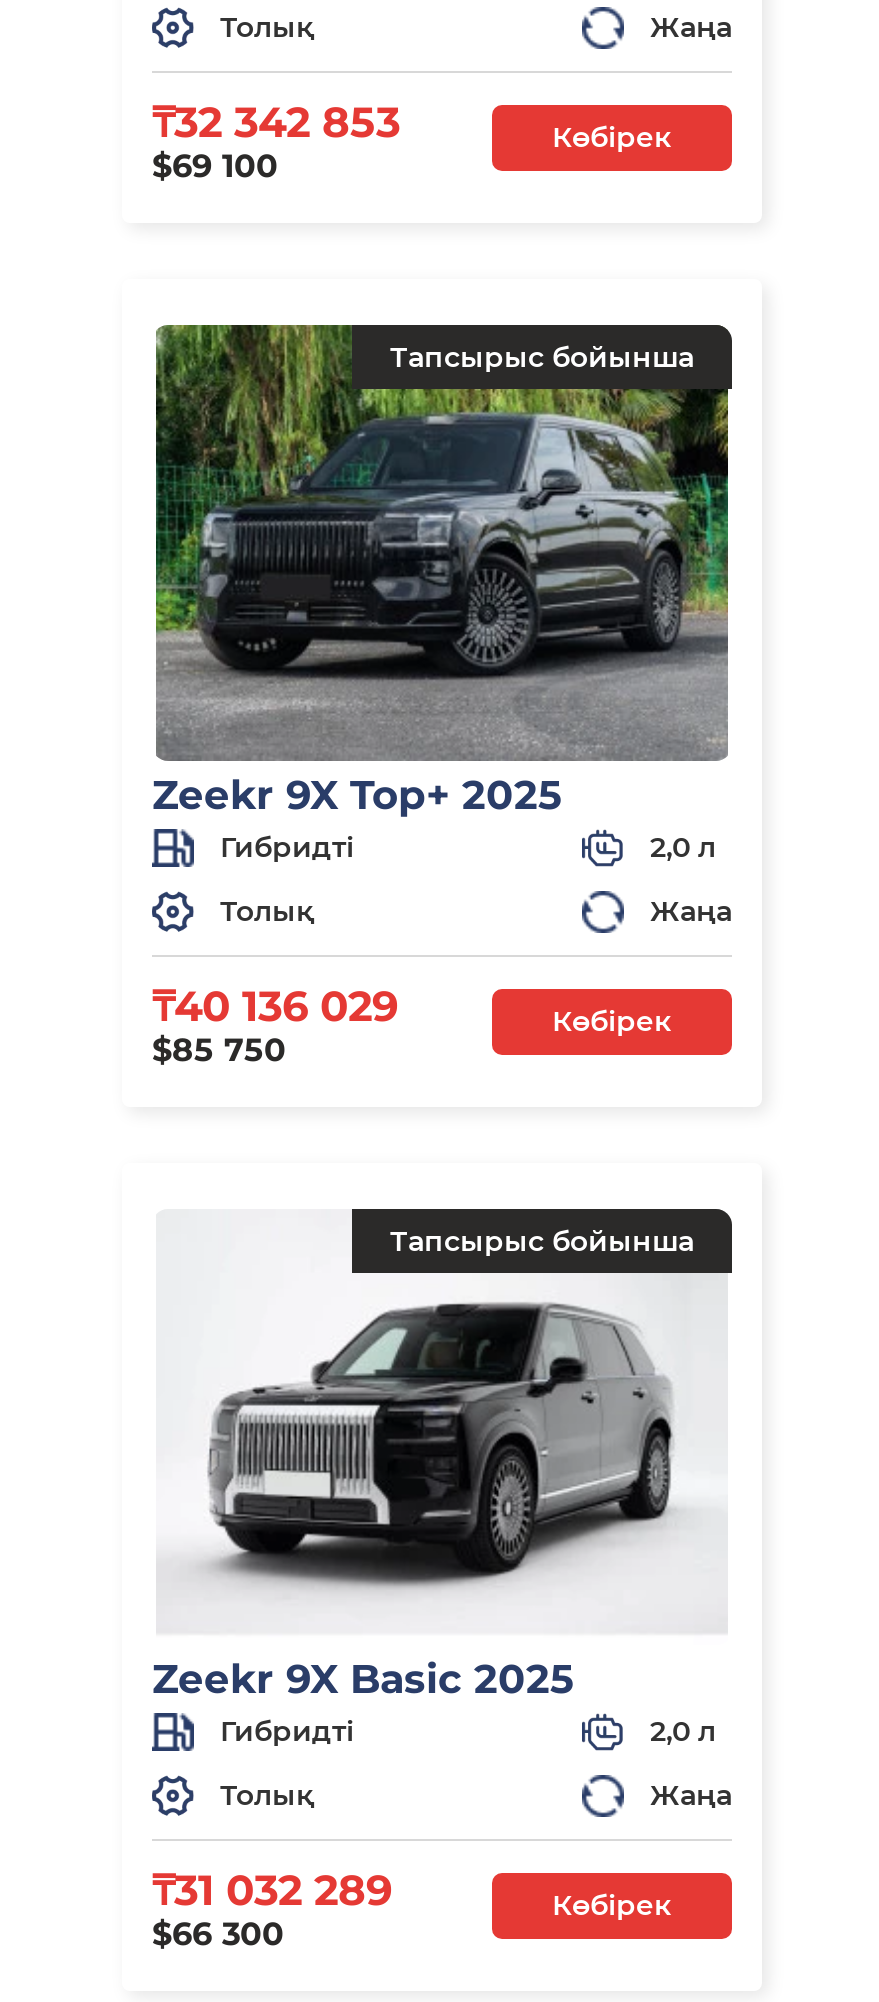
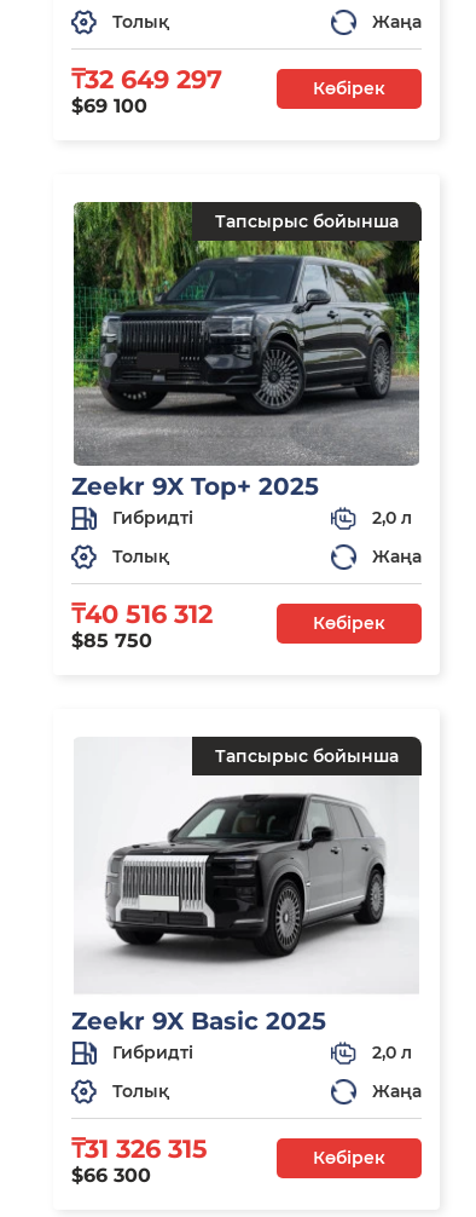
- ₸32 342 853
+ ₸32 649 297

- ₸40 136 029
+ ₸40 516 312

- ₸31 032 289
+ ₸31 326 315
